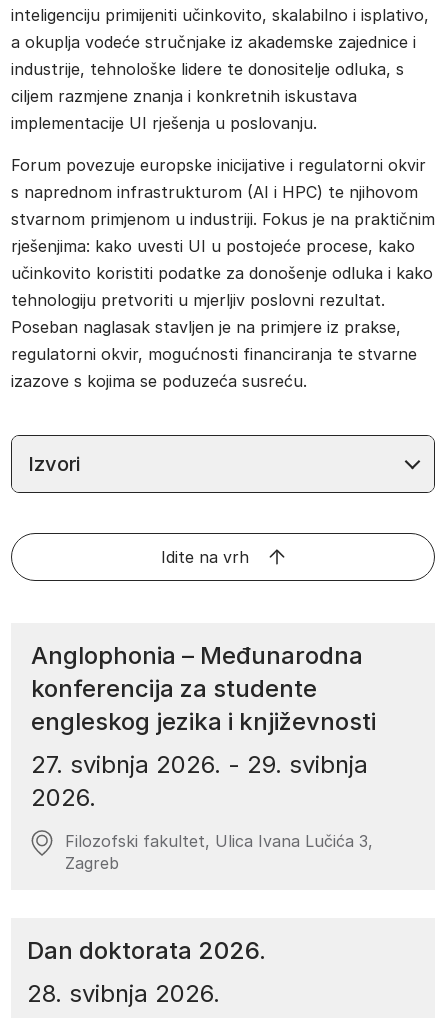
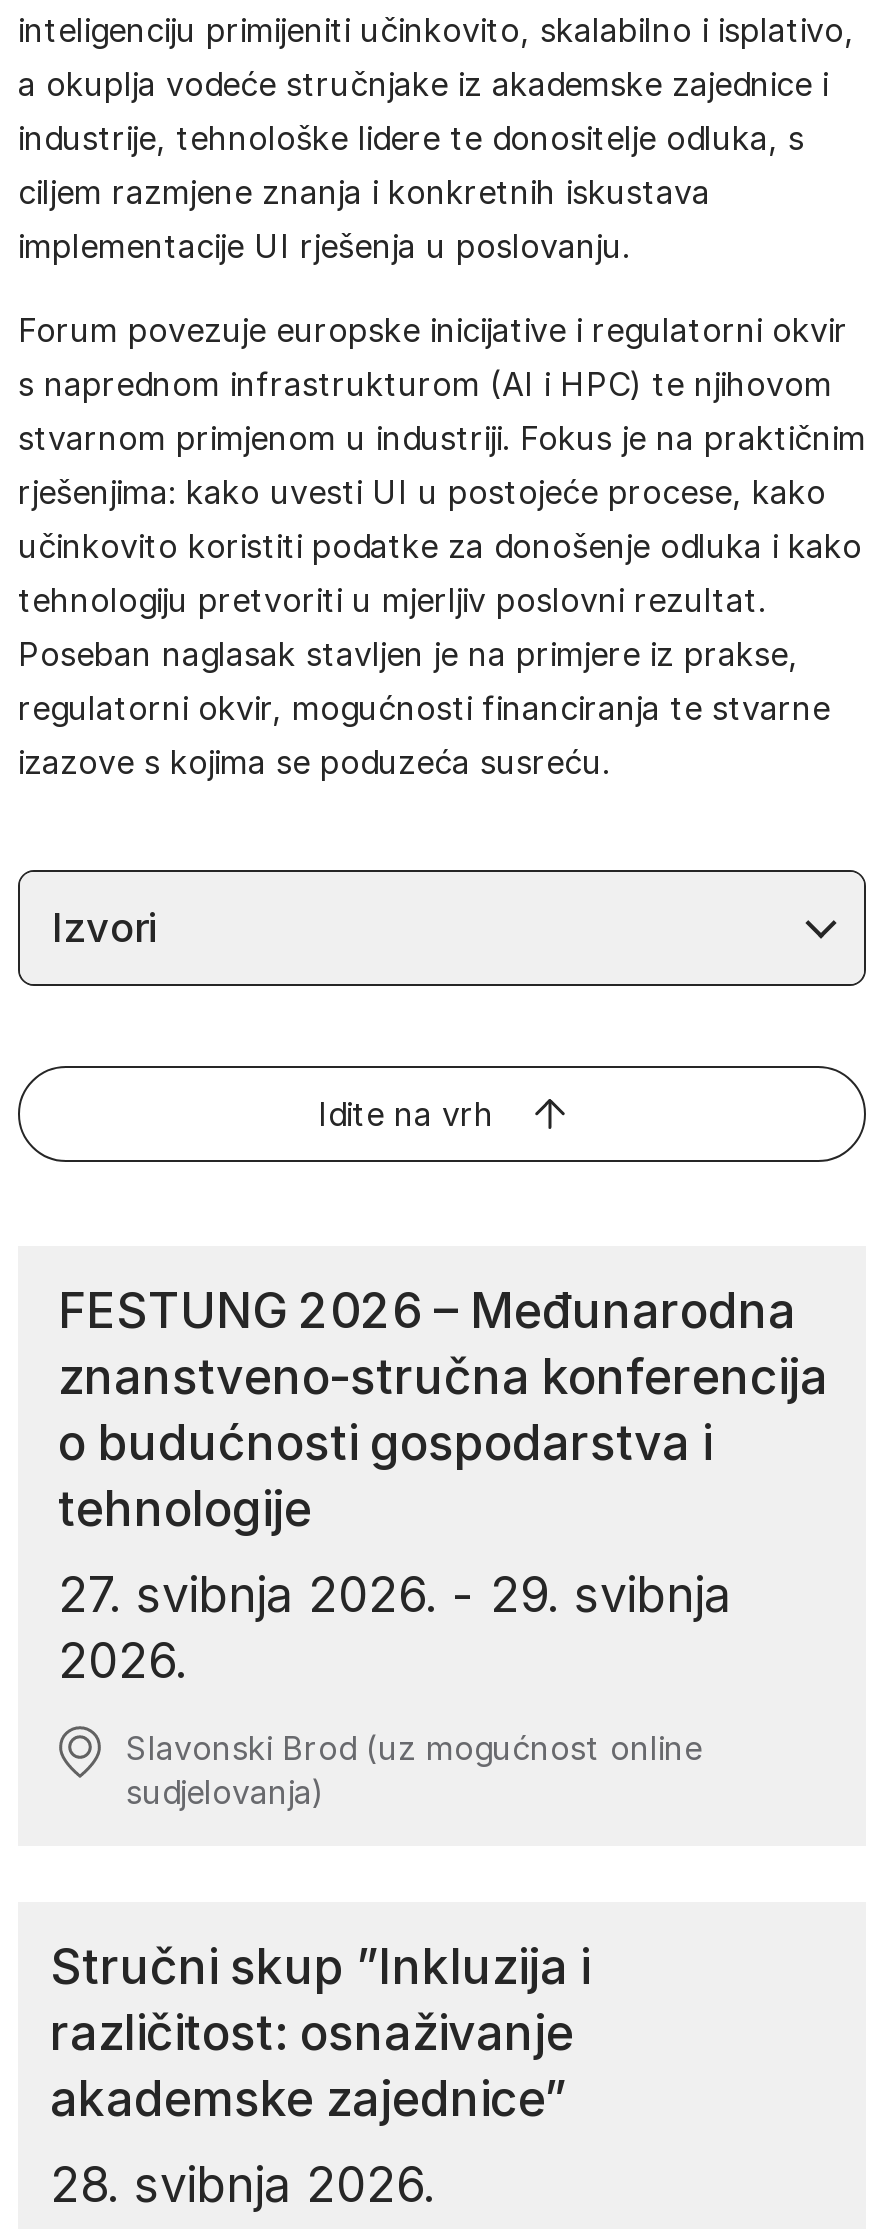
- Anglophonia – Međunarodna
- konferencija za studente
- engleskog jezika i književnosti
+ FESTUNG 2026 – Međunarodna
+ znanstveno‑stručna konferencija
+ o budućnosti gospodarstva i
+ tehnologije

- Filozofski fakultet, Ulica Ivana Lučića 3,
- Zagreb
+ Slavonski Brod (uz mogućnost online
+ sudjelovanja)

- Dan doktorata 2026.
+ Stručni skup ”Inkluzija i
+ različitost: osnaživanje
+ akademske zajednice”
